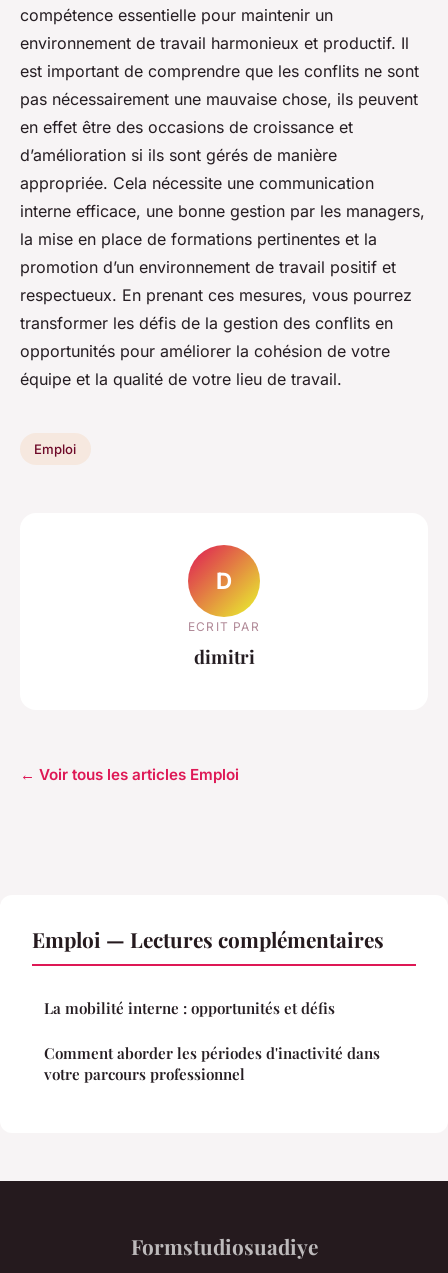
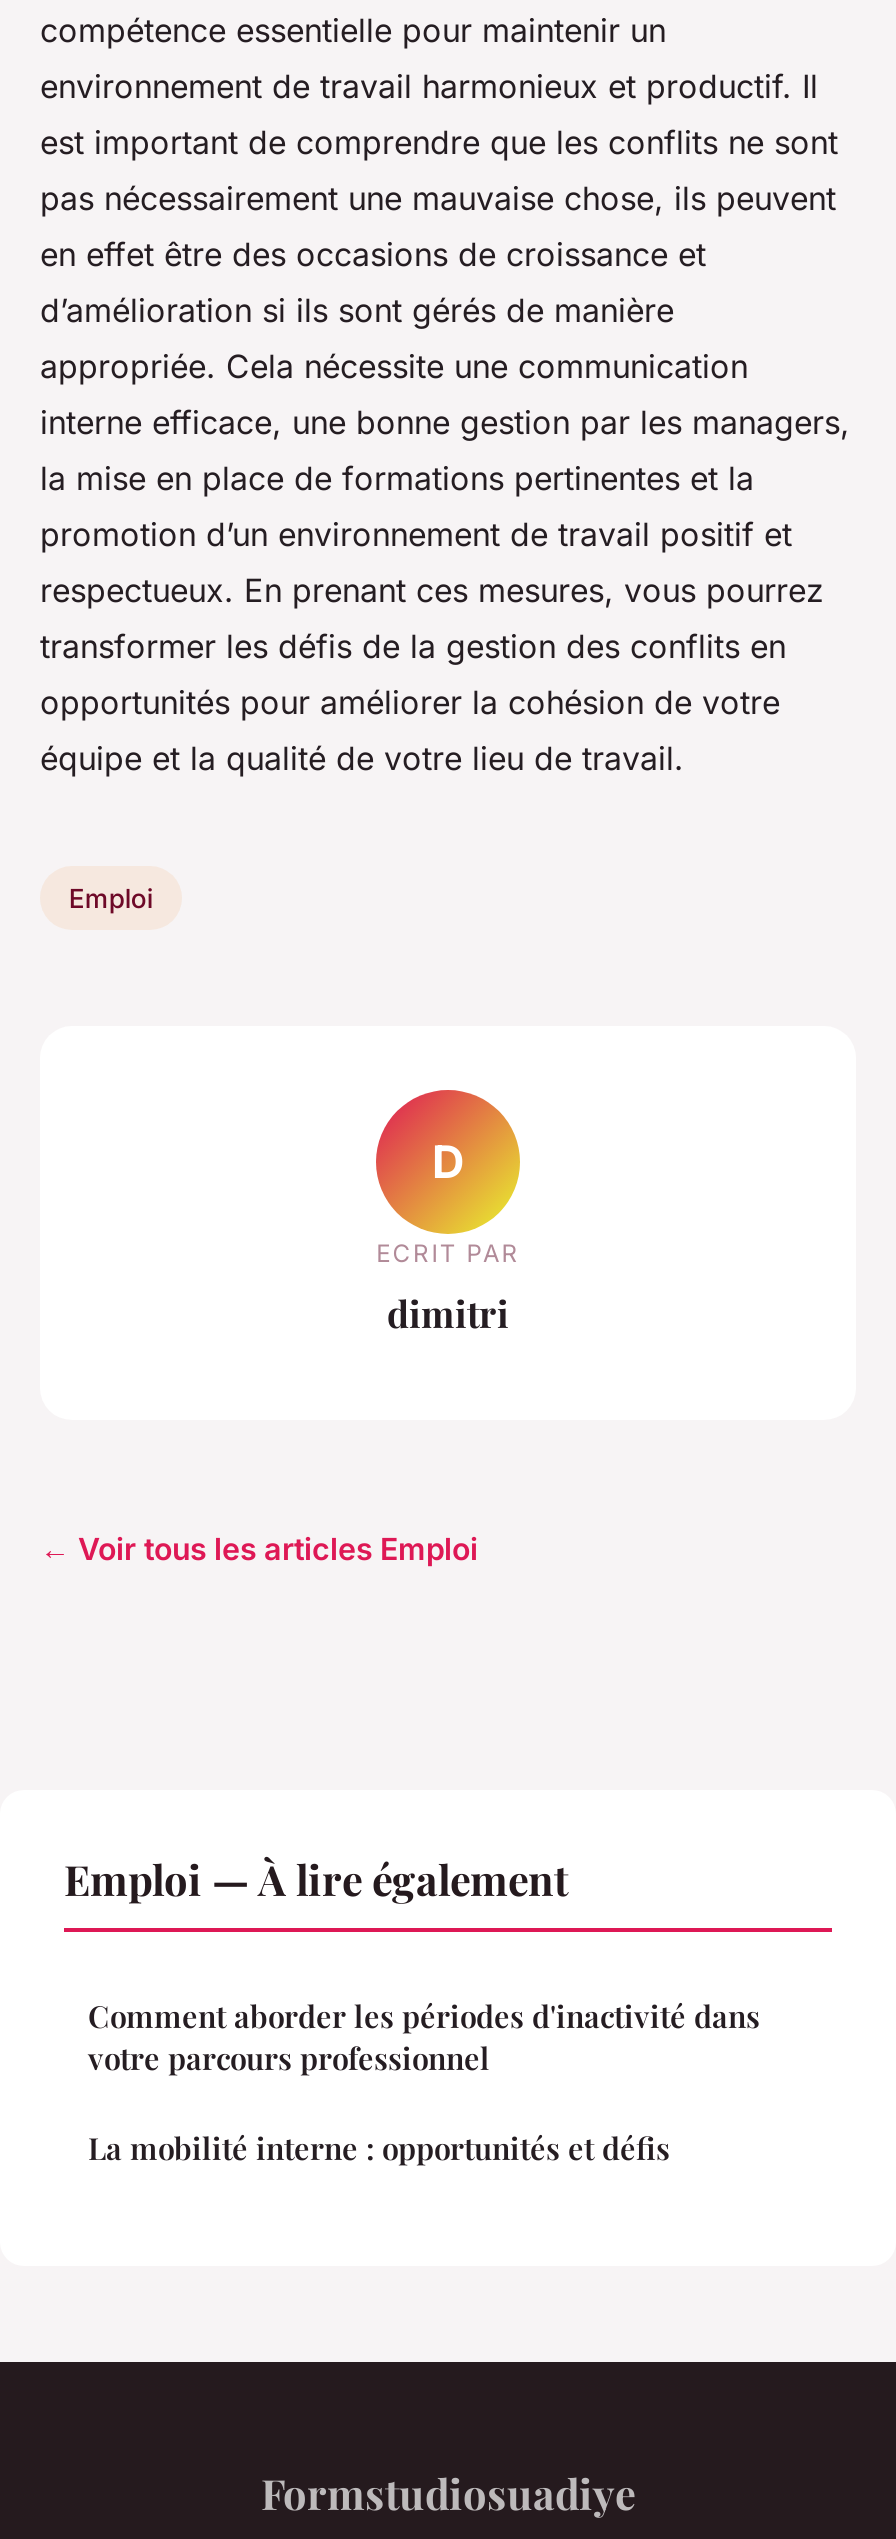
- Emploi — Lectures complémentaires
+ Emploi — À lire également

moved down: La mobilité interne : opportunités et défis

moved up: Comment aborder les périodes d'inactivité dans | votre parcours professionnel
